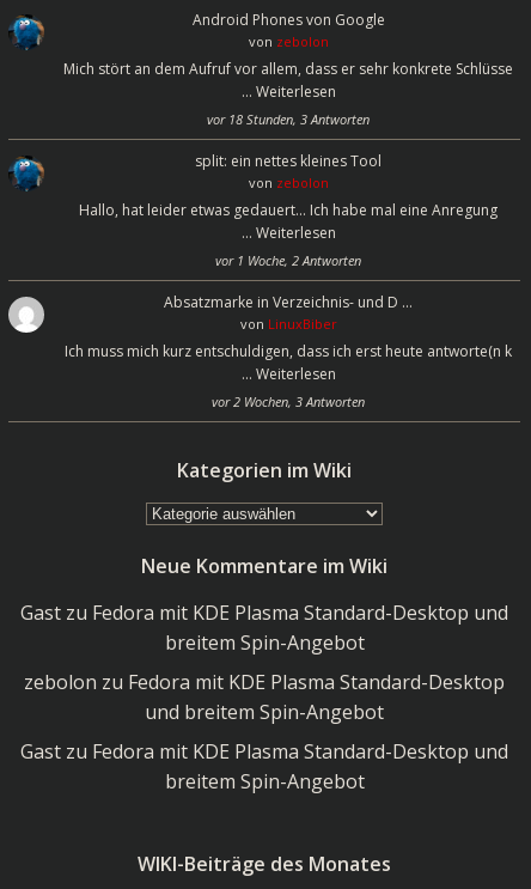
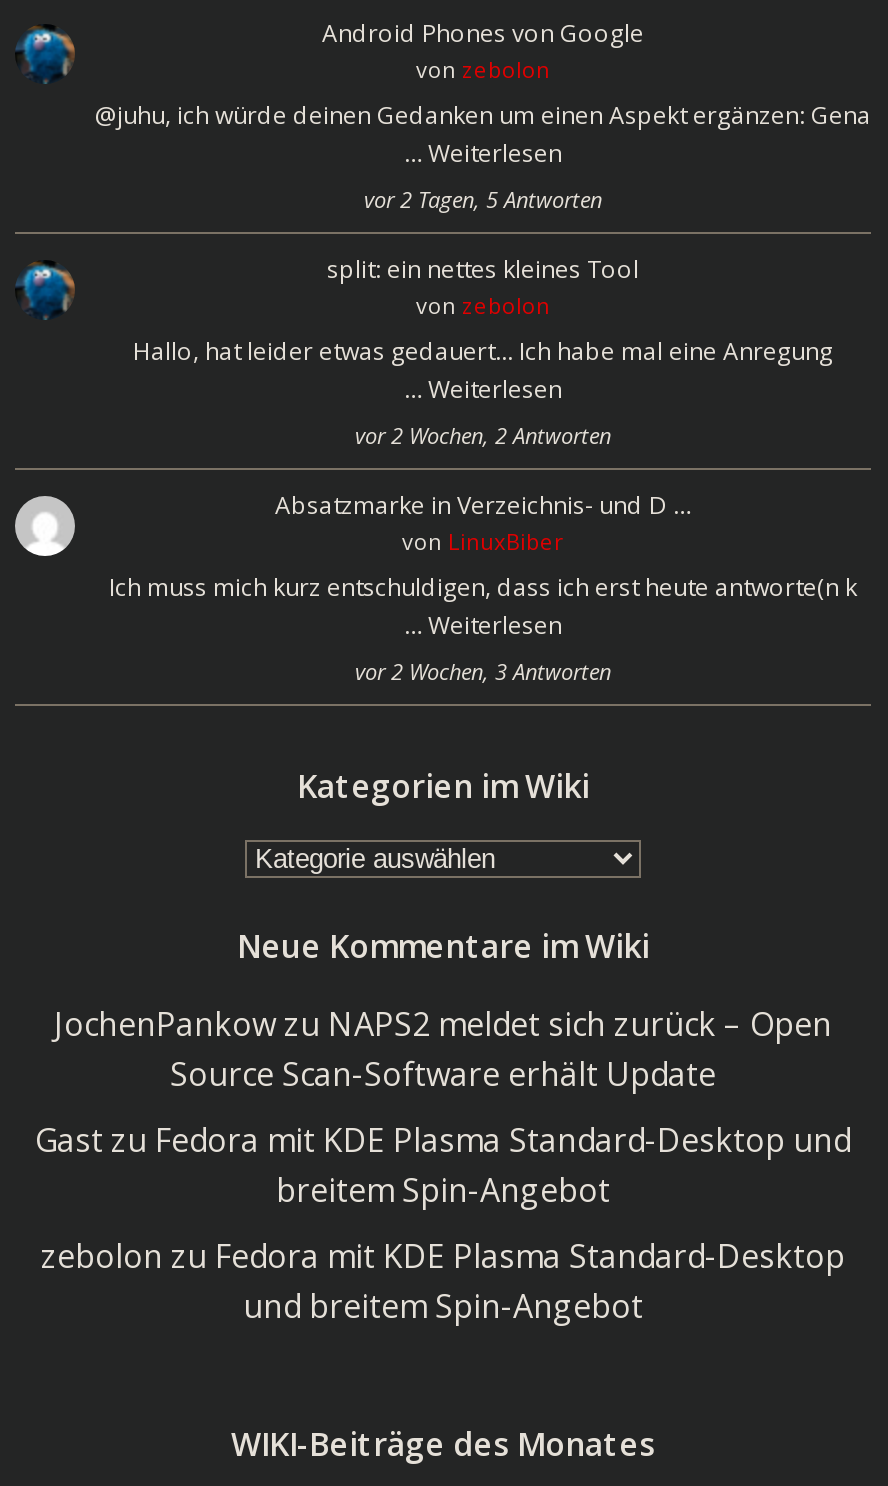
- Mich stört an dem Aufruf vor allem, dass er sehr konkrete Schlüsse
+ @juhu, ich würde deinen Gedanken um einen Aspekt ergänzen: Gena

- vor 18 Stunden, 3 Antworten
+ vor 2 Tagen, 5 Antworten

- vor 1 Woche, 2 Antworten
+ vor 2 Wochen, 2 Antworten

+ JochenPankow zu NAPS2 meldet sich zurück – Open
+ Source Scan-Software erhält Update

moved down: Gast zu Fedora mit KDE Plasma Standard-Desktop und | breitem Spin-Angebot | zebolon zu Fedora mit KDE Plasma Standard-Desktop | und breitem Spin-Angebot

- Gast zu Fedora mit KDE Plasma Standard-Desktop und
- breitem Spin-Angebot
